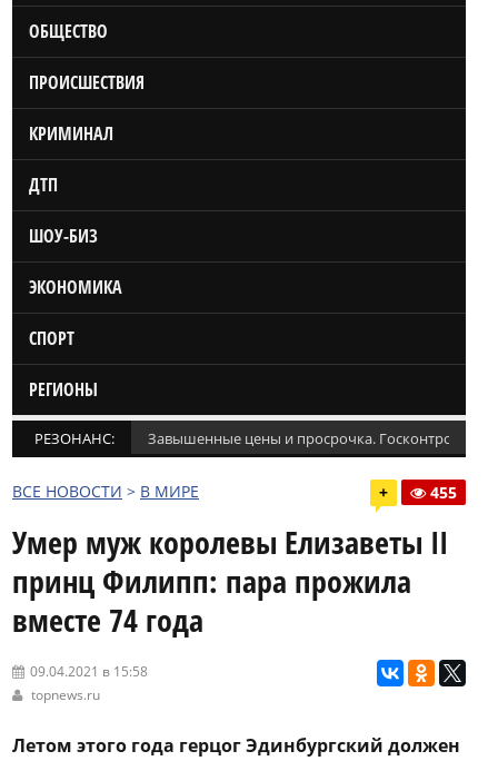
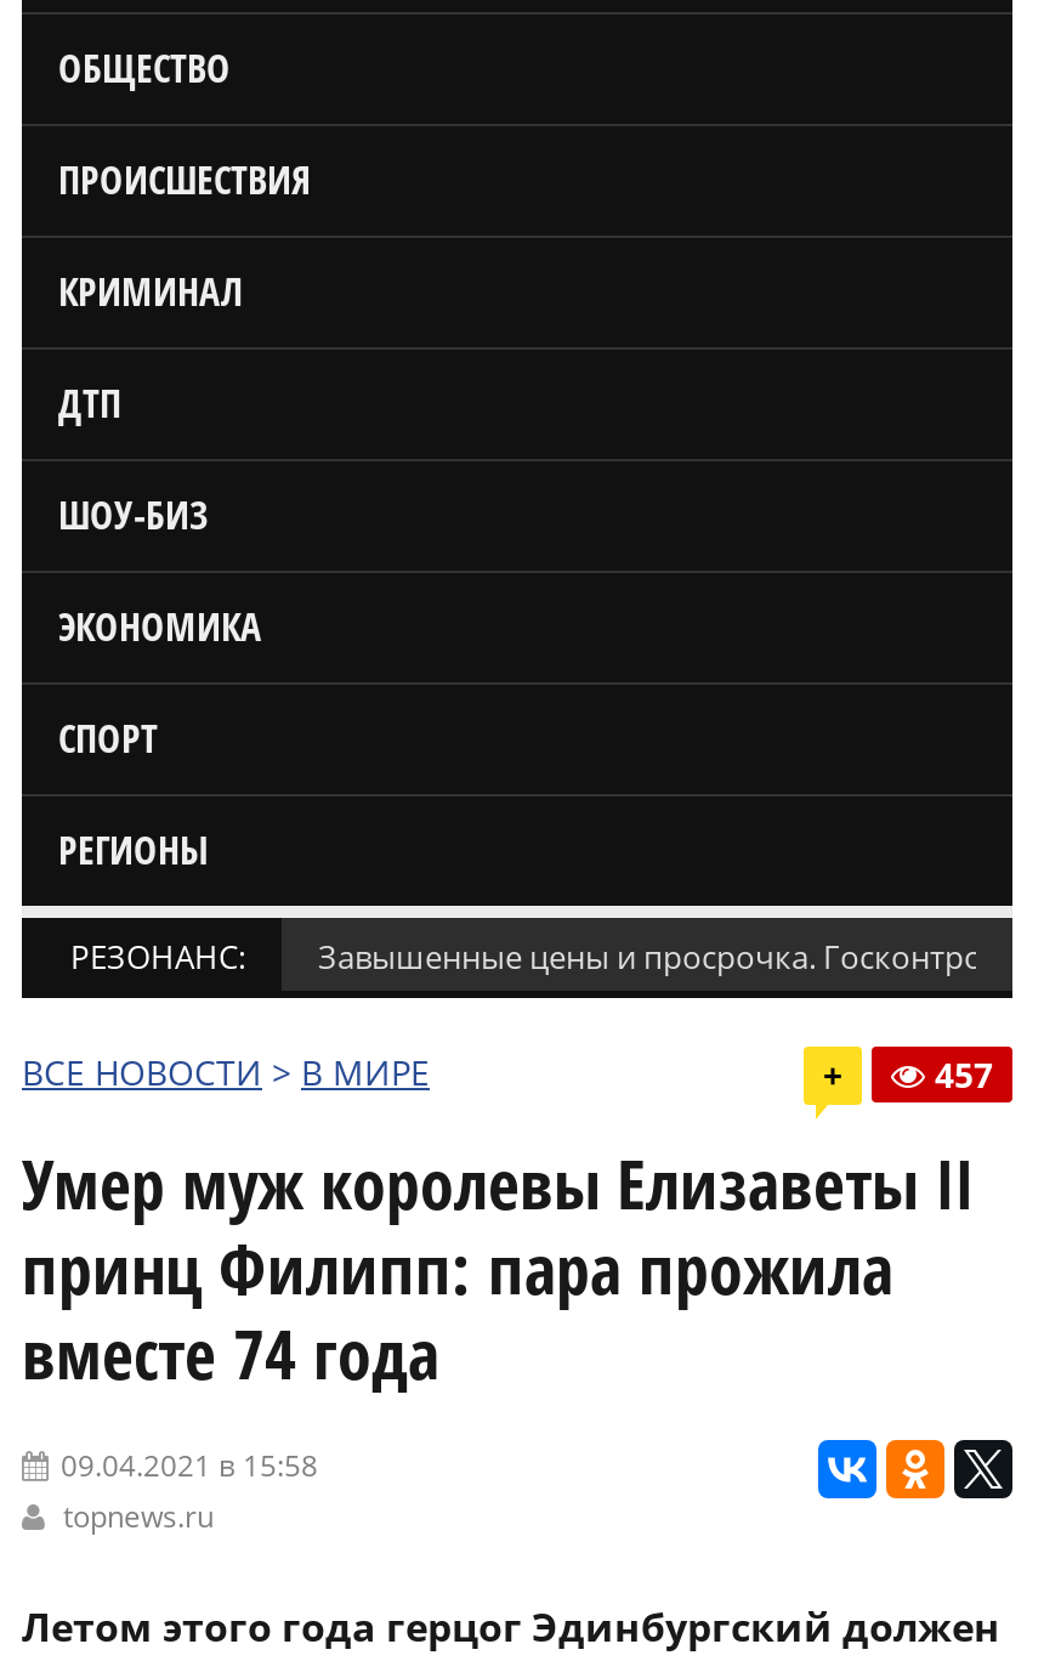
- 455
+ 457
